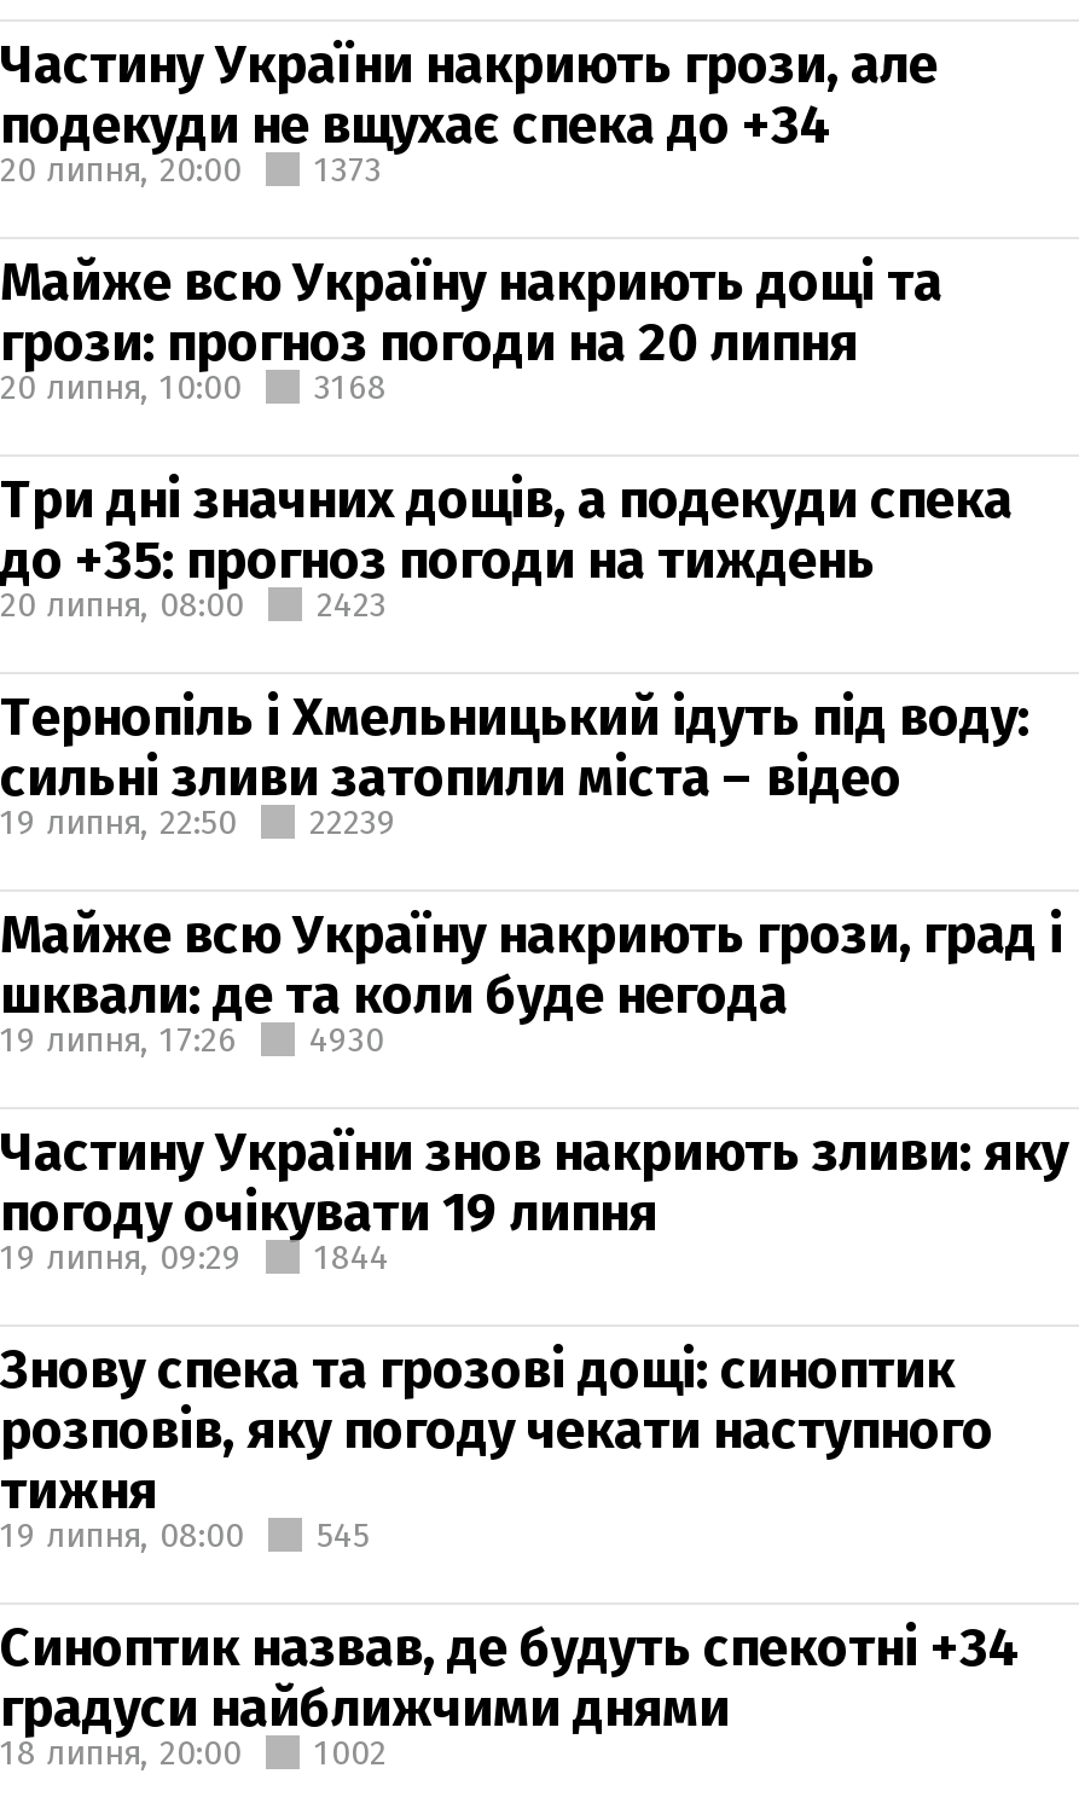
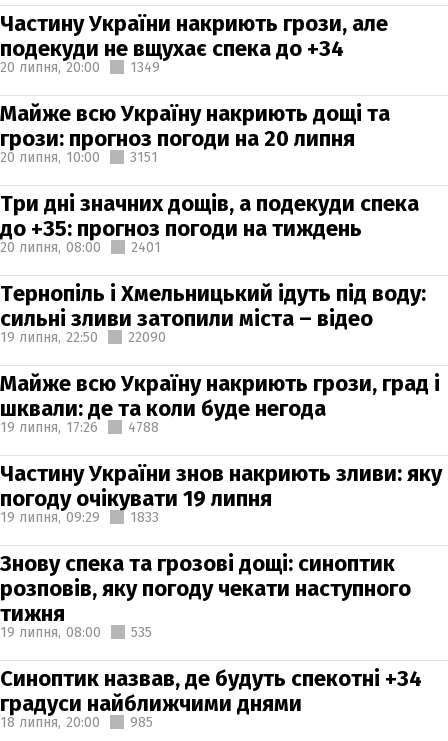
- 20 липня, 20:00 1373
+ 20 липня, 20:00 1349

- 20 липня, 10:00 3168
+ 20 липня, 10:00 3151

- 20 липня, 08:00 2423
+ 20 липня, 08:00 2401

- 19 липня, 22:50 22239
+ 19 липня, 22:50 22090

- 19 липня, 17:26 4930
+ 19 липня, 17:26 4788

- 19 липня, 09:29 1844
+ 19 липня, 09:29 1833

- 19 липня, 08:00 545
+ 19 липня, 08:00 535

- 18 липня, 20:00 1002
+ 18 липня, 20:00 985
